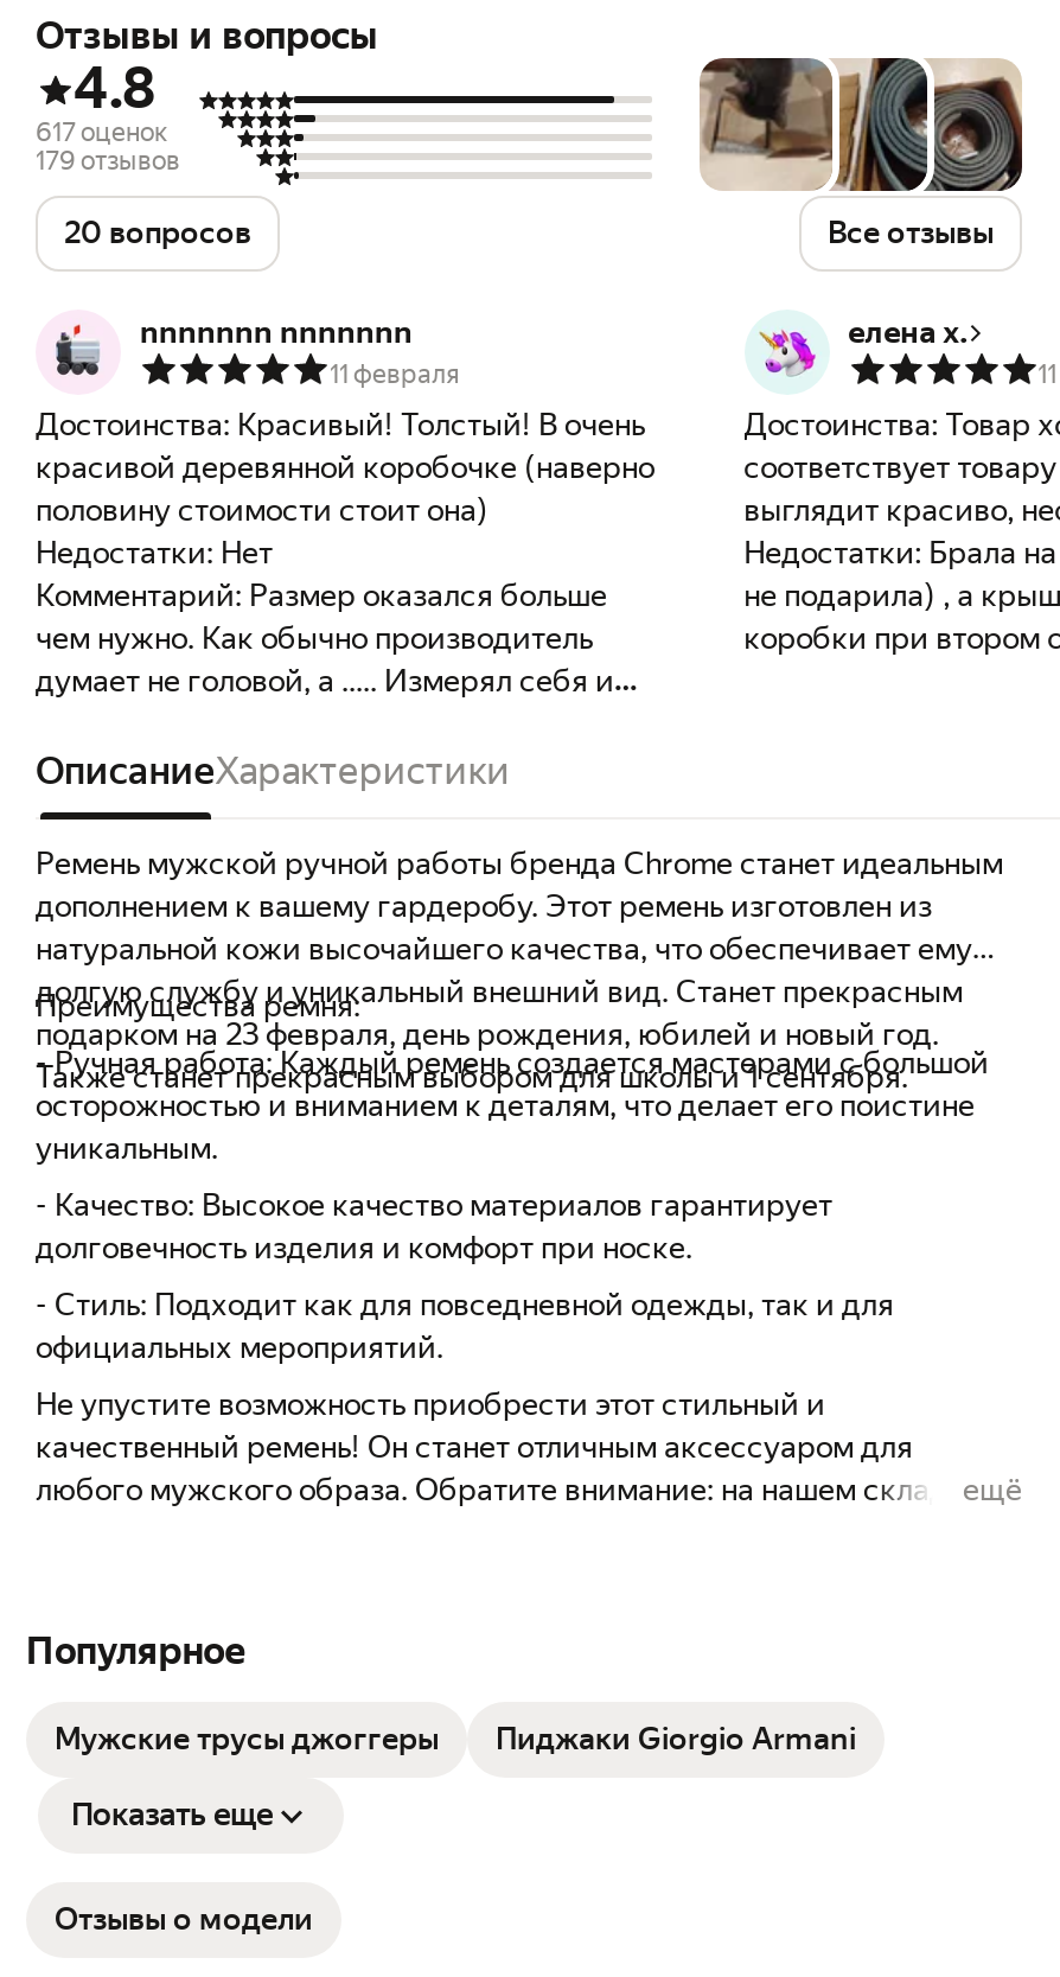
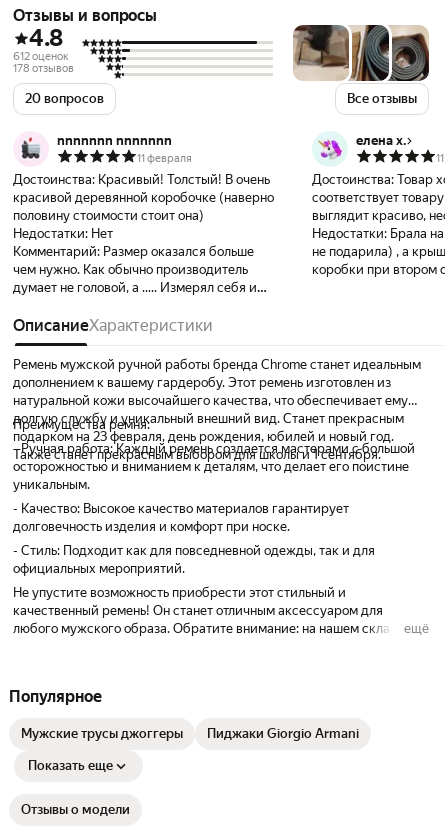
- 617 оценок
+ 612 оценок

- 179 отзывов
+ 178 отзывов
